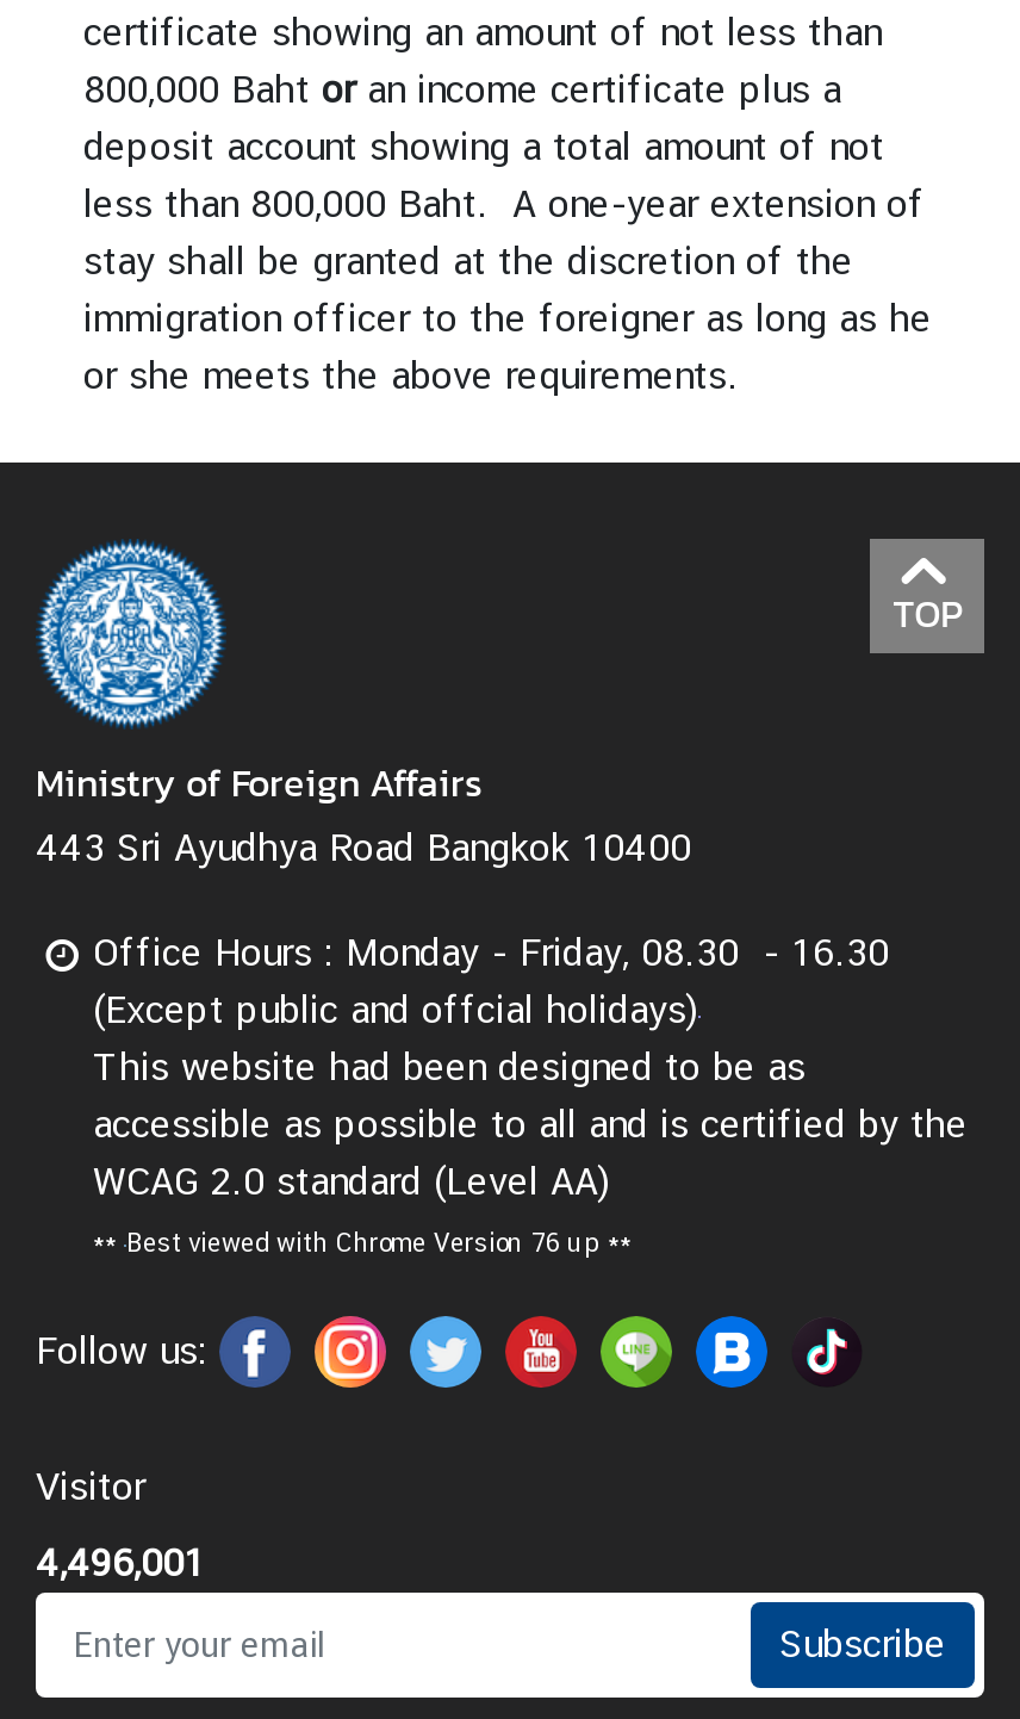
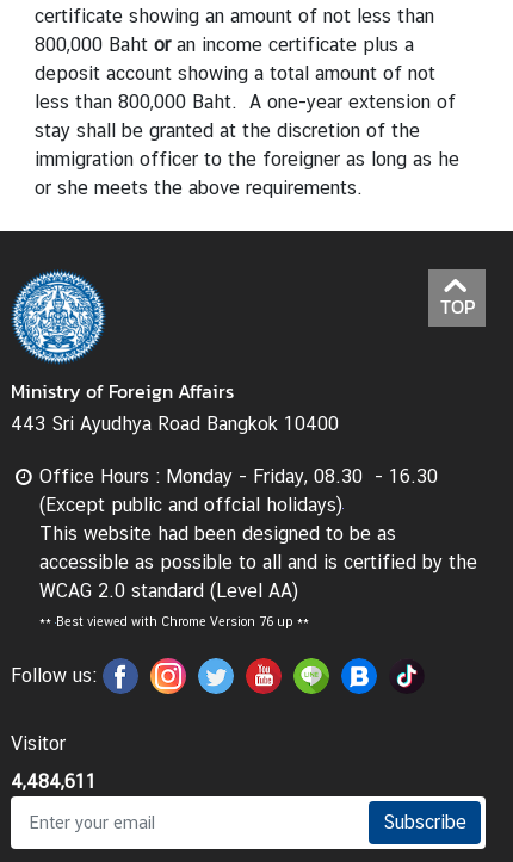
- 4,496,001
+ 4,484,611
